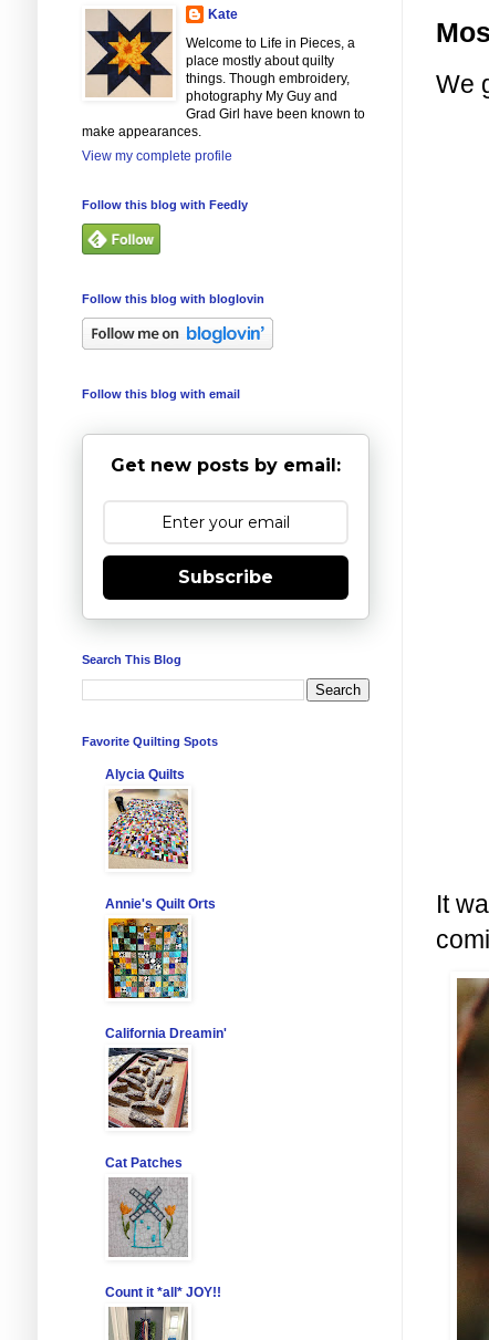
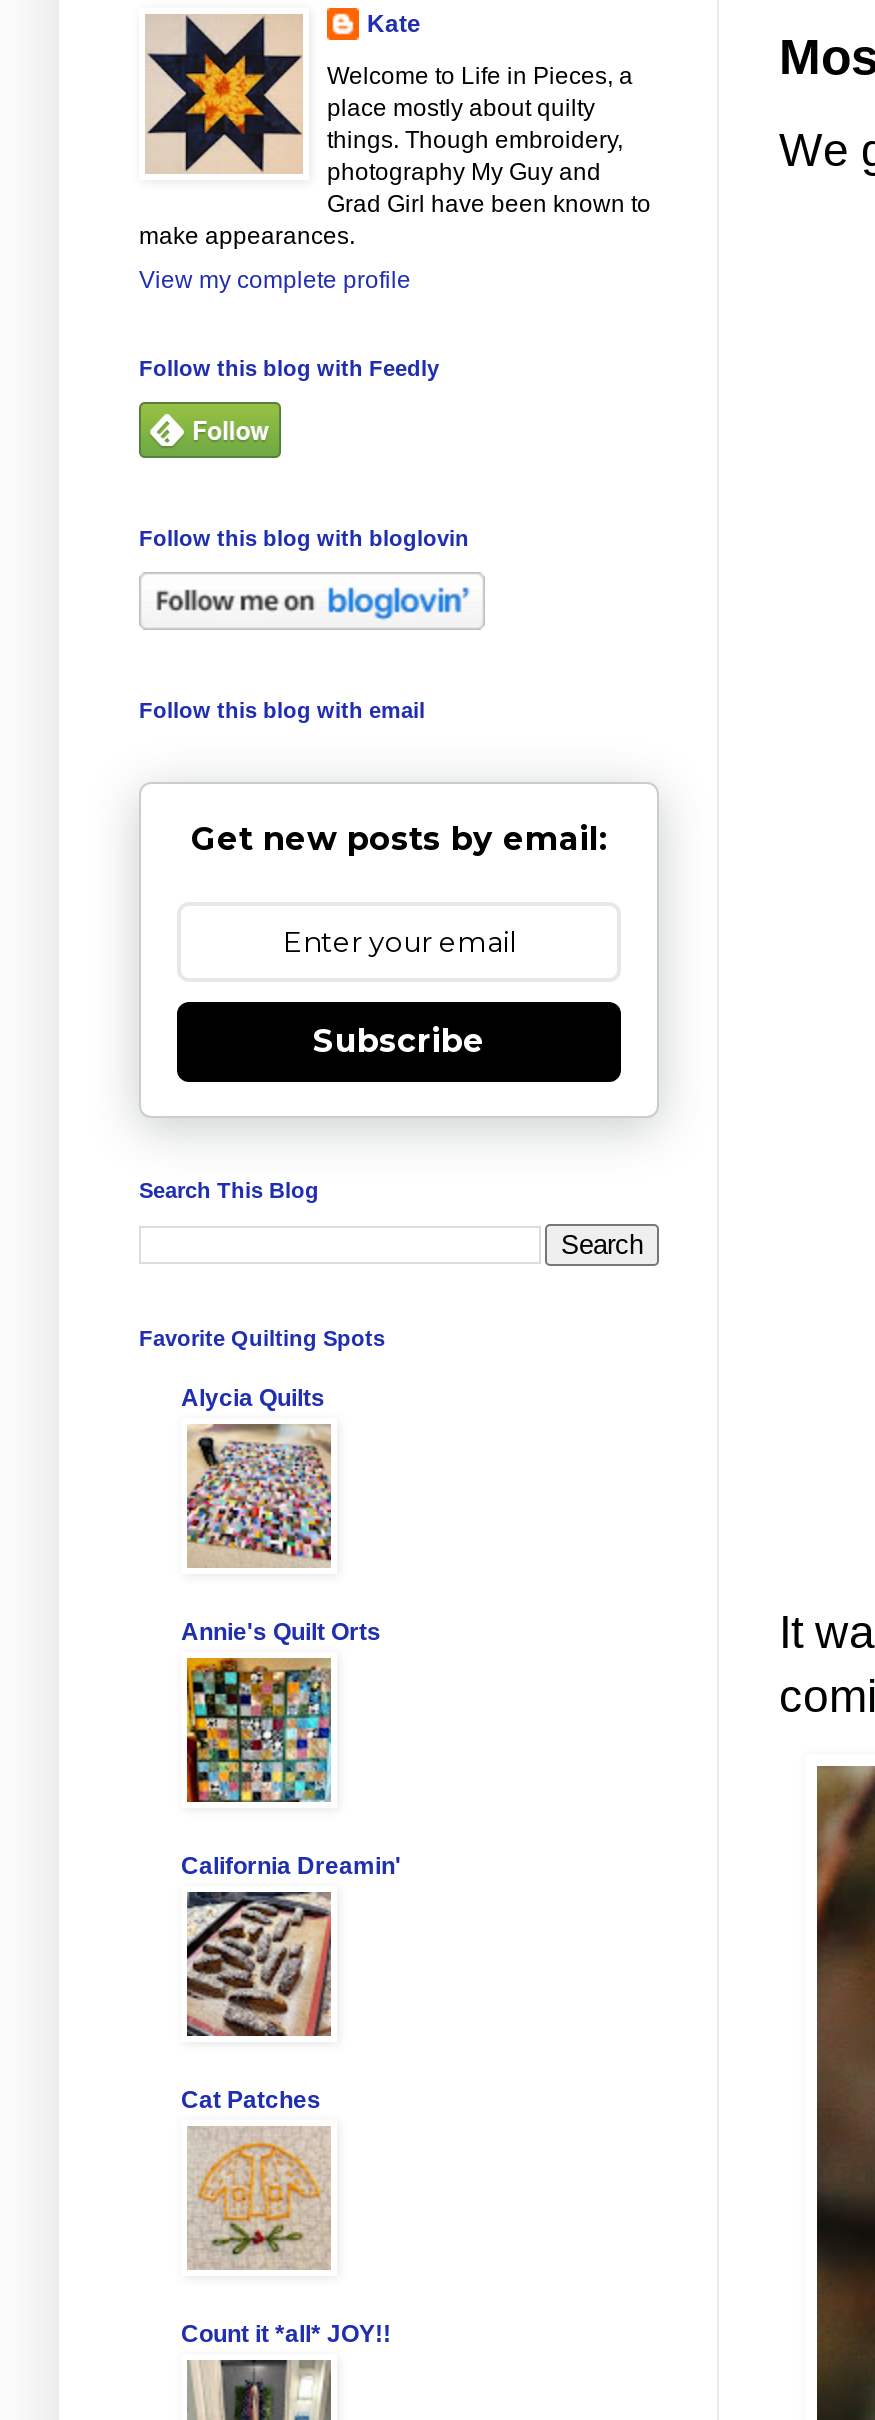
- [image]
+ [image]
